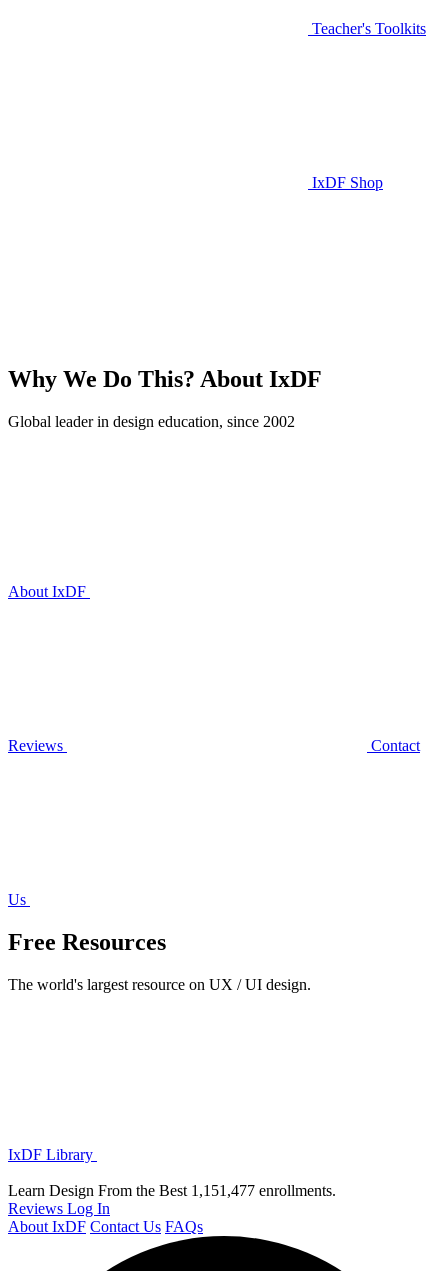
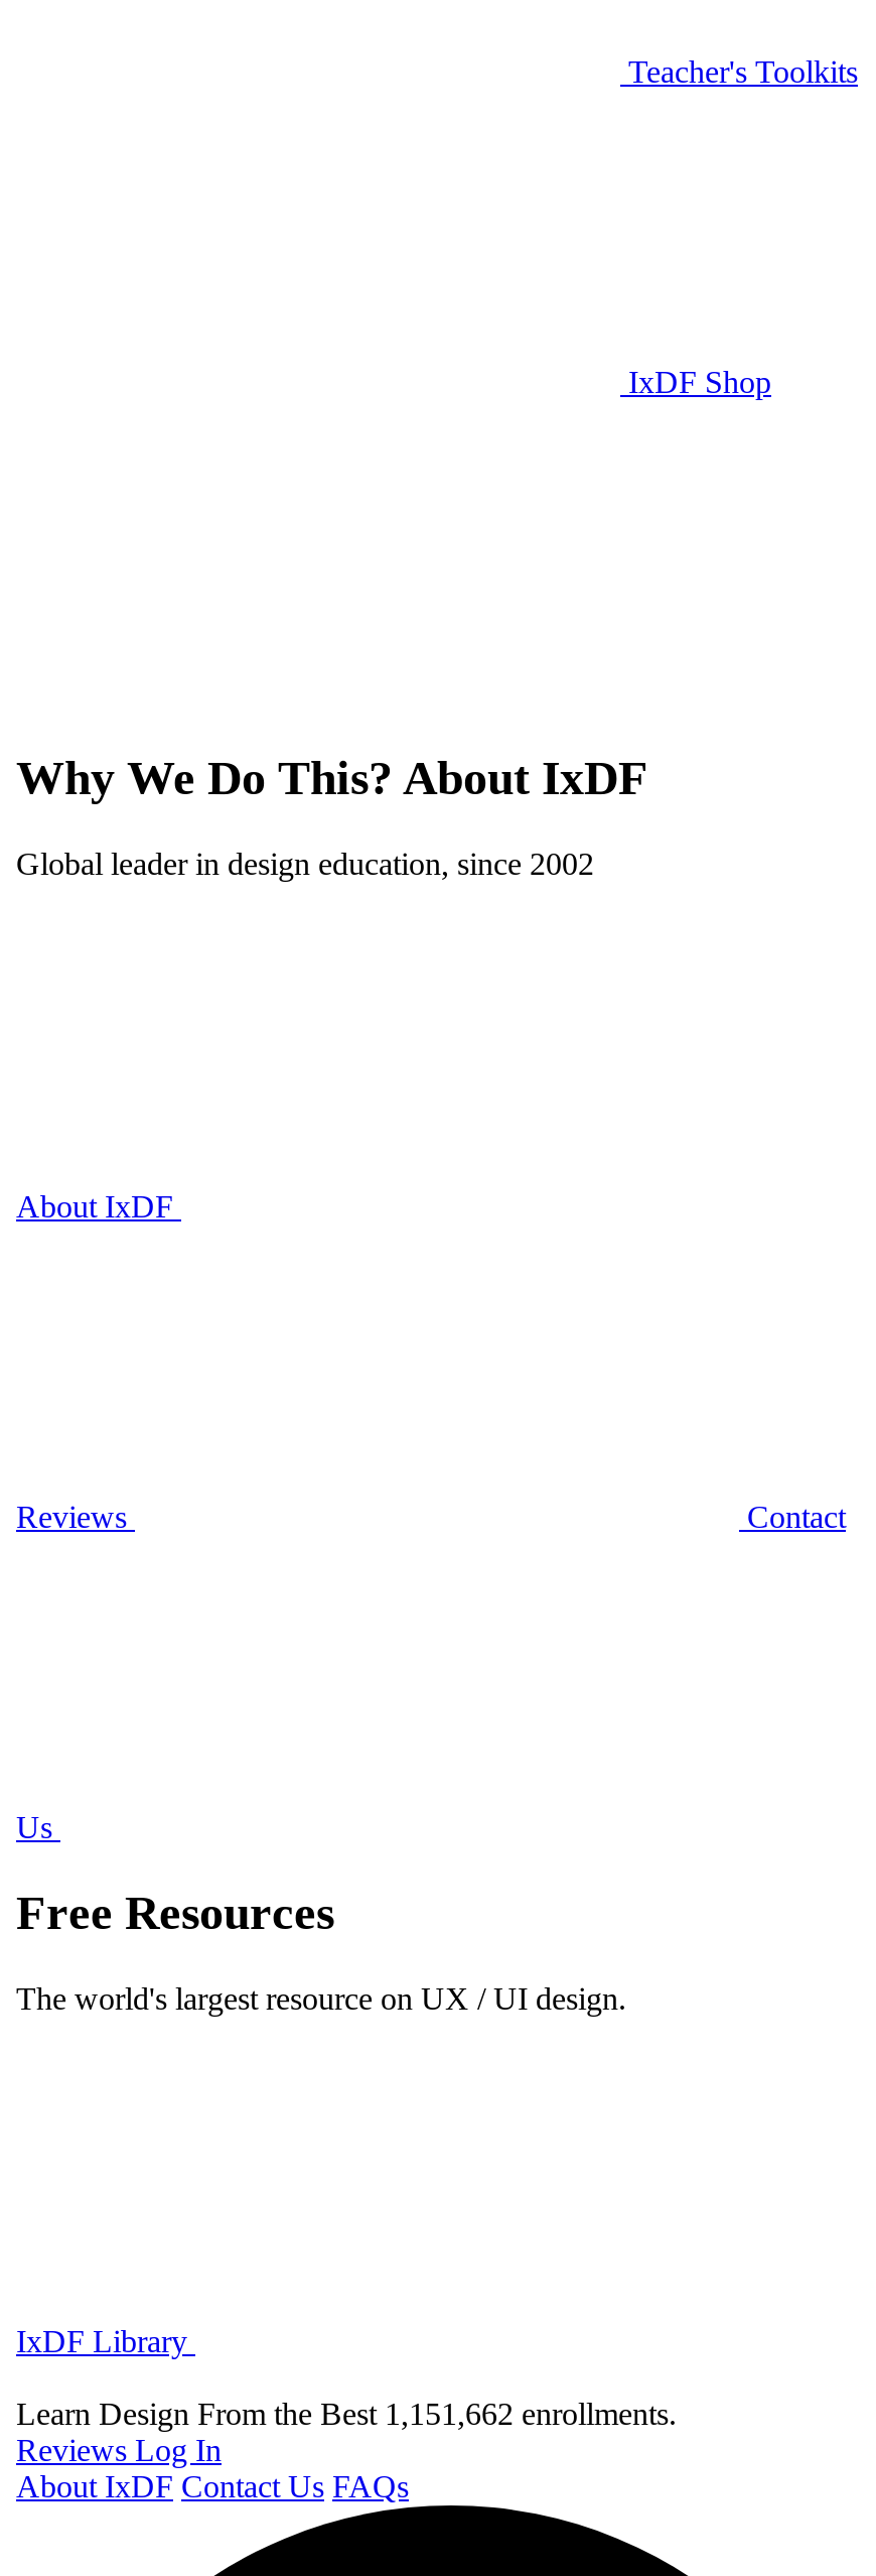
- Learn Design From the Best 1,151,477 enrollments.
+ Learn Design From the Best 1,151,662 enrollments.
